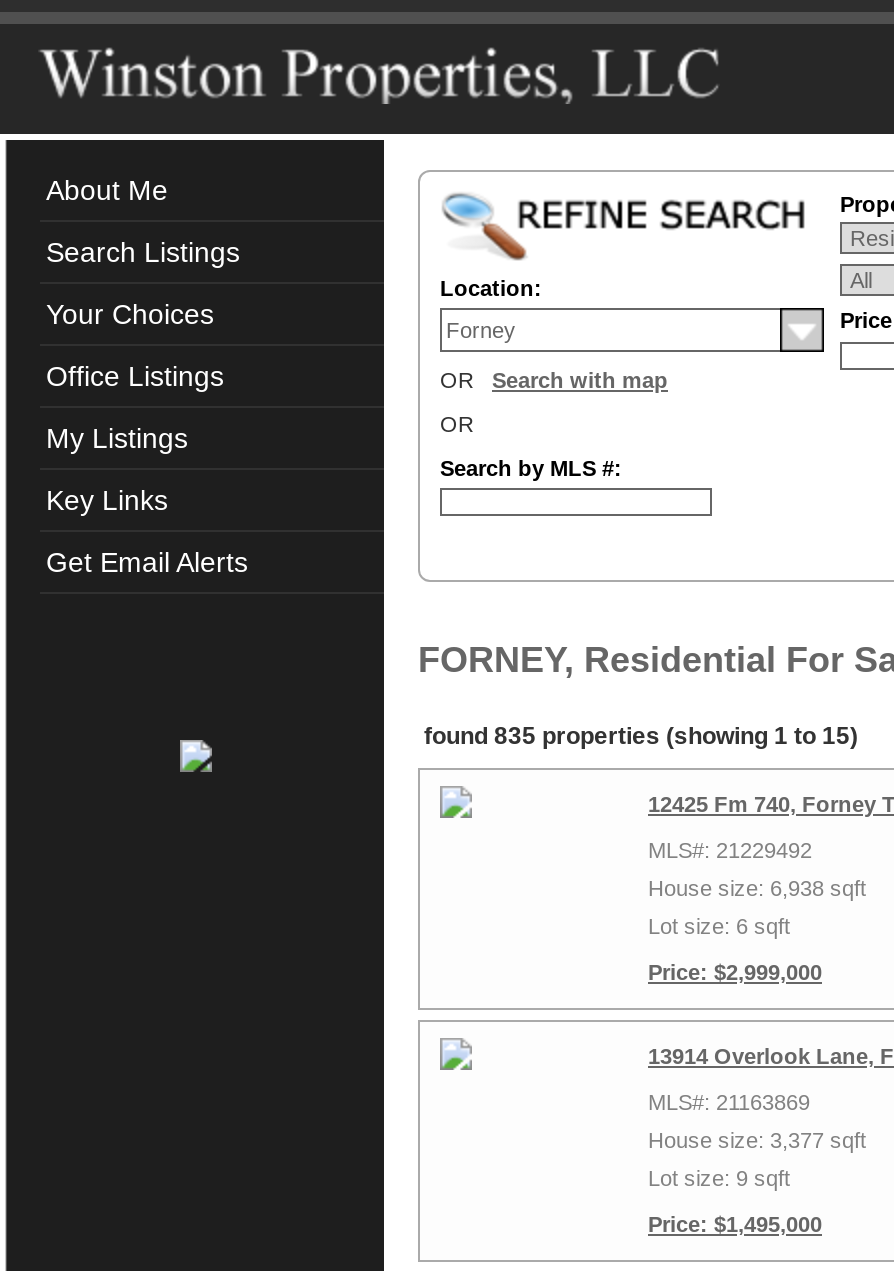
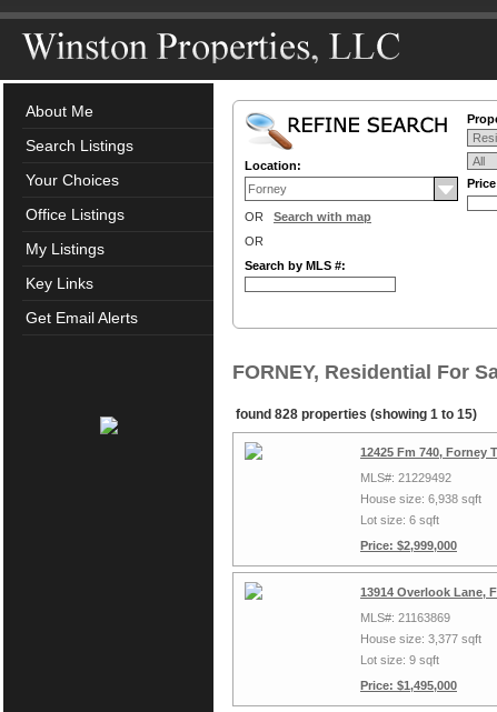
- found 835 properties (showing 1 to 15)
+ found 828 properties (showing 1 to 15)
